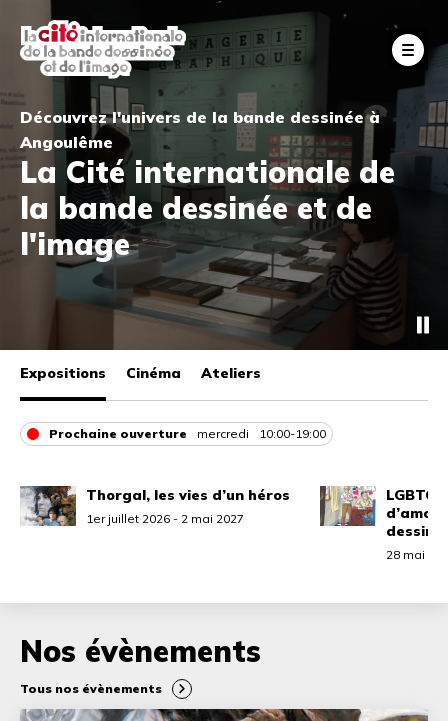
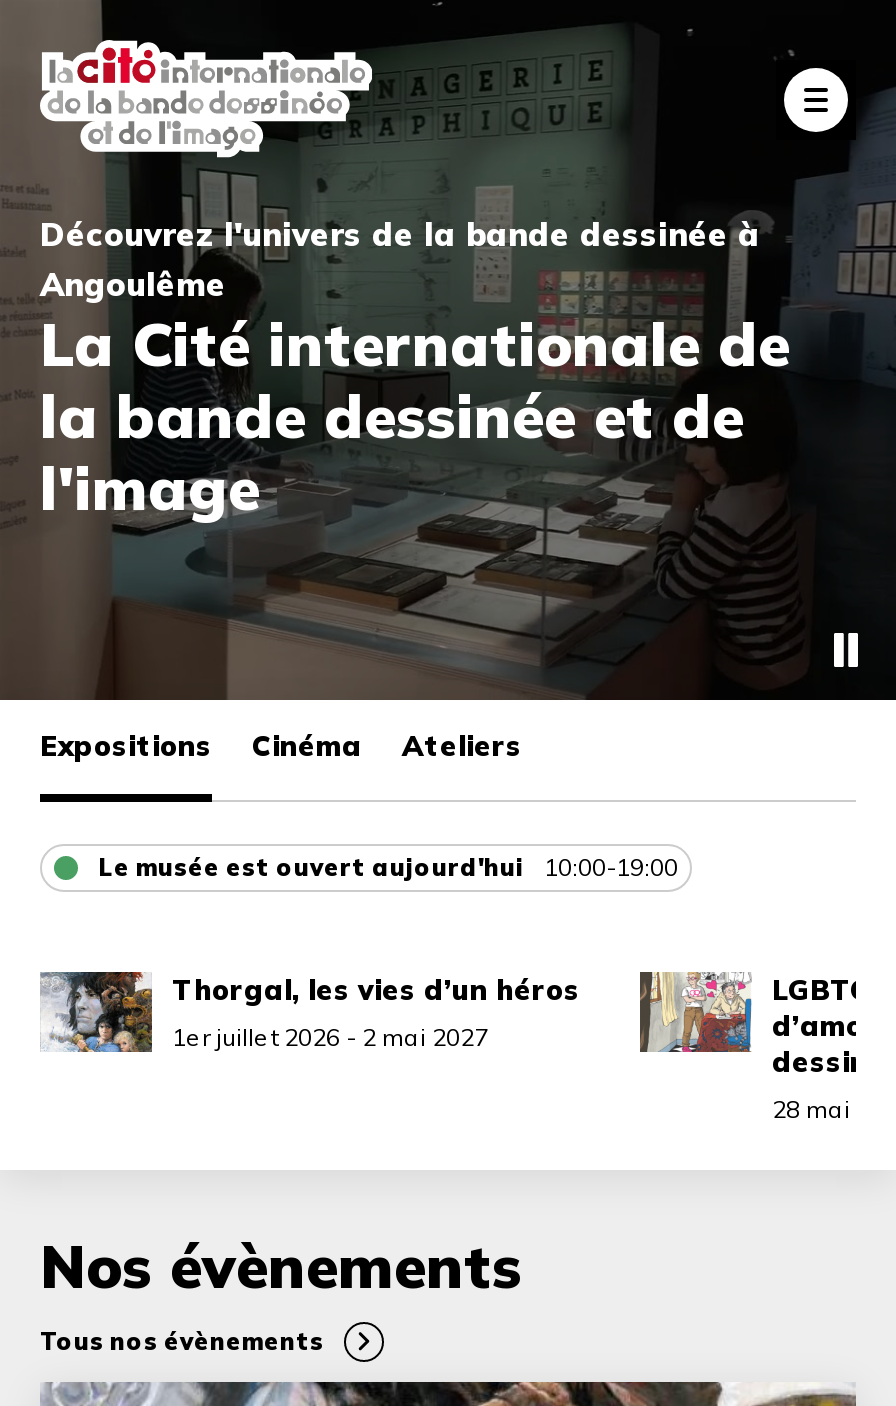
- Prochaine ouverture
- mercredi
+ Le musée est ouvert aujourd'hui
